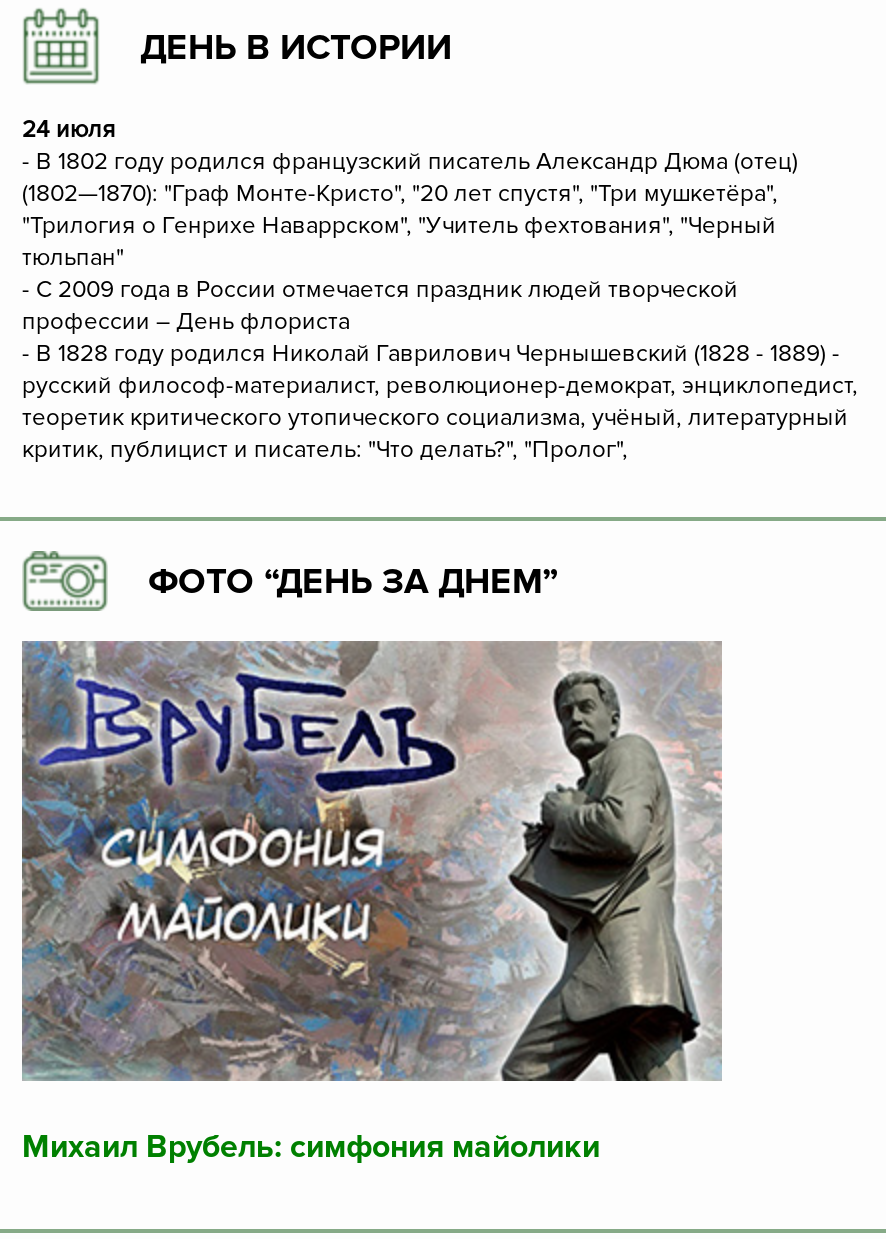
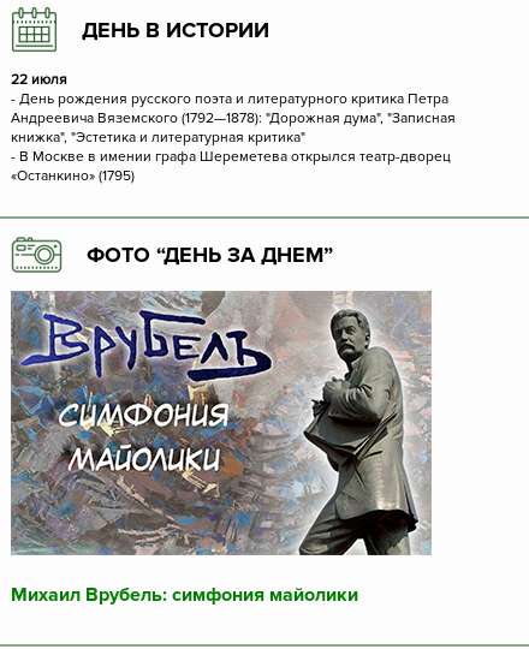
- 24 июля
- - В 1802 году родился французский писатель Александр Дюма (отец)
- (1802—1870): "Граф Монте-Кристо", "20 лет спустя", "Три мушкетёра",
- "Трилогия о Генрихе Наваррском", "Учитель фехтования", "Черный
- тюльпан"
- - C 2009 года в России отмечается праздник людей творческой
- профессии – День флориста
- - В 1828 году родился Николай Гаврилович Чернышевский (1828 - 1889) -
- русский философ-материалист, революционер-демократ, энциклопедист,
- теоретик критического утопического социализма, учёный, литературный
- критик, публицист и писатель: "Что делать?", "Пролог",
+ 22 июля
+ - День рождения русского поэта и литературного критика Петра
+ Андреевича Вяземского (1792—1878): "Дорожная дума", "Записная
+ книжка", "Эстетика и литературная критика"
+ - В Москве в имении графа Шереметева открылся театр-дворец
+ «Останкино» (1795)
